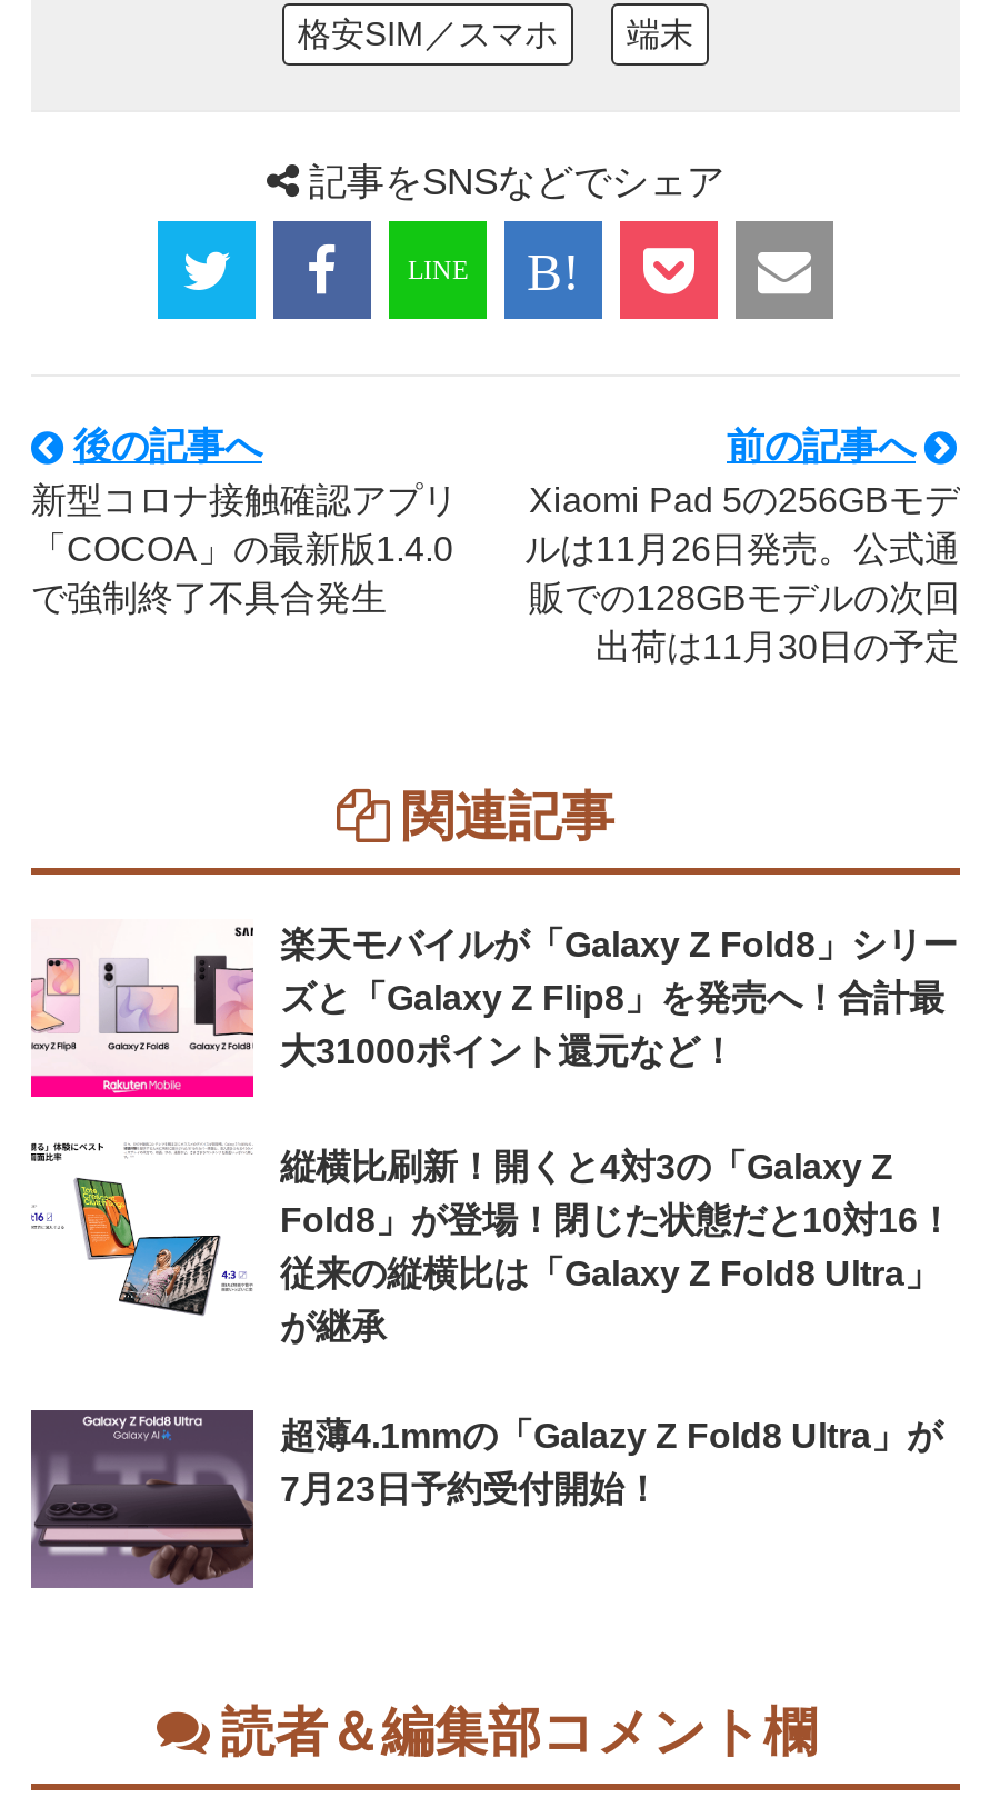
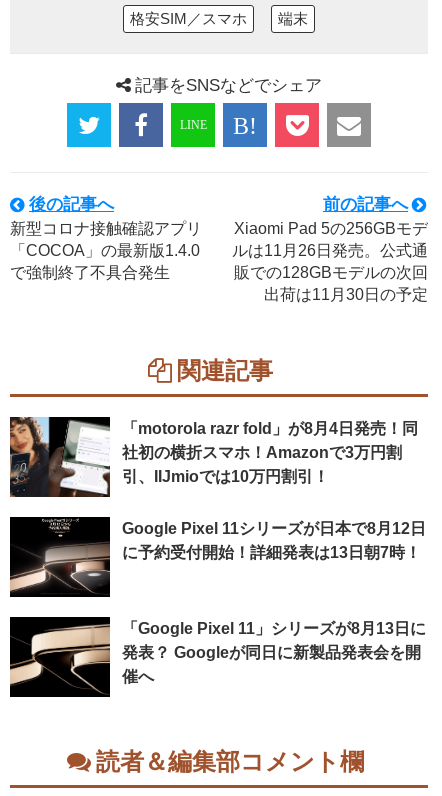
- [image]
- 楽天モバイルが「Galaxy Z Fold8」シリー
- ズと「Galaxy Z Flip8」を発売へ！合計最
- 大31000ポイント還元など！
+ [image]
+ 「motorola razr fold」が8月4日発売！同
+ 社初の横折スマホ！Amazonで3万円割
+ 引、IIJmioでは10万円割引！

- [image]
- 縦横比刷新！開くと4対3の「Galaxy Z
- Fold8」が登場！閉じた状態だと10対16！
- 従来の縦横比は「Galaxy Z Fold8 Ultra」
- が継承
+ [image]
+ Google Pixel 11シリーズが日本で8月12日
+ に予約受付開始！詳細発表は13日朝7時！

- [image]
- 超薄4.1mmの「Galazy Z Fold8 Ultra」が
- 7月23日予約受付開始！
+ [image]
+ 「Google Pixel 11」シリーズが8月13日に
+ 発表？ Googleが同日に新製品発表会を開
+ 催へ
